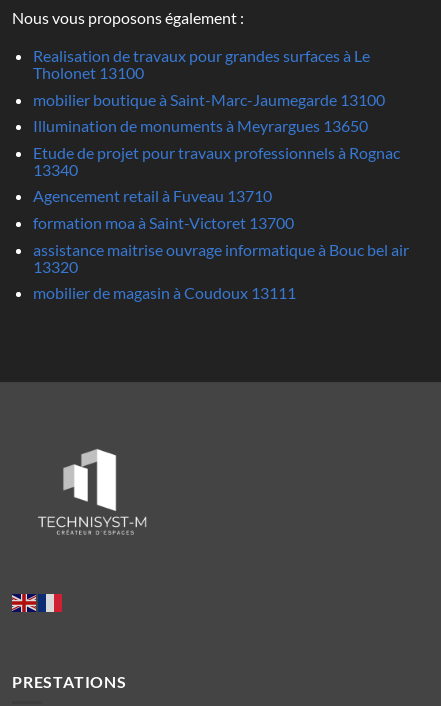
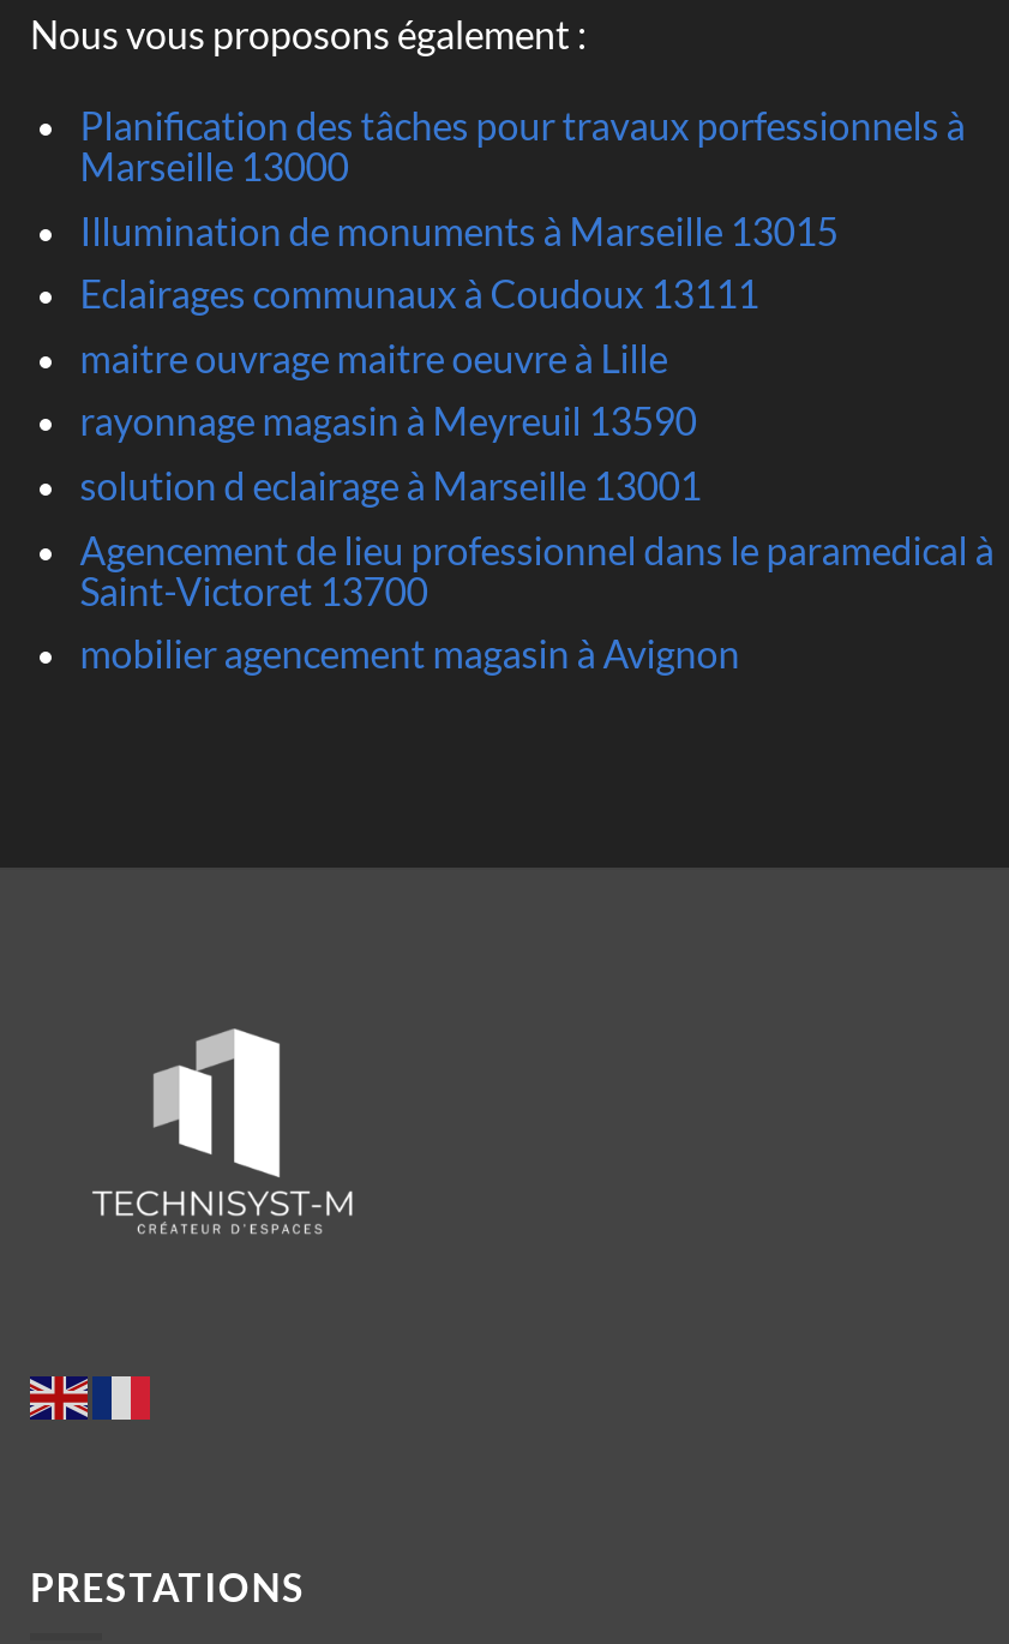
- Realisation de travaux pour grandes surfaces à Le
- Tholonet 13100
- mobilier boutique à Saint-Marc-Jaumegarde 13100
- Illumination de monuments à Meyrargues 13650
- Etude de projet pour travaux professionnels à Rognac
- 13340
- Agencement retail à Fuveau 13710
- formation moa à Saint-Victoret 13700
- assistance maitrise ouvrage informatique à Bouc bel air
- 13320
- mobilier de magasin à Coudoux 13111
+ Planification des tâches pour travaux porfessionnels à
+ Marseille 13000
+ Illumination de monuments à Marseille 13015
+ Eclairages communaux à Coudoux 13111
+ maitre ouvrage maitre oeuvre à Lille
+ rayonnage magasin à Meyreuil 13590
+ solution d eclairage à Marseille 13001
+ Agencement de lieu professionnel dans le paramedical à
+ Saint-Victoret 13700
+ mobilier agencement magasin à Avignon
